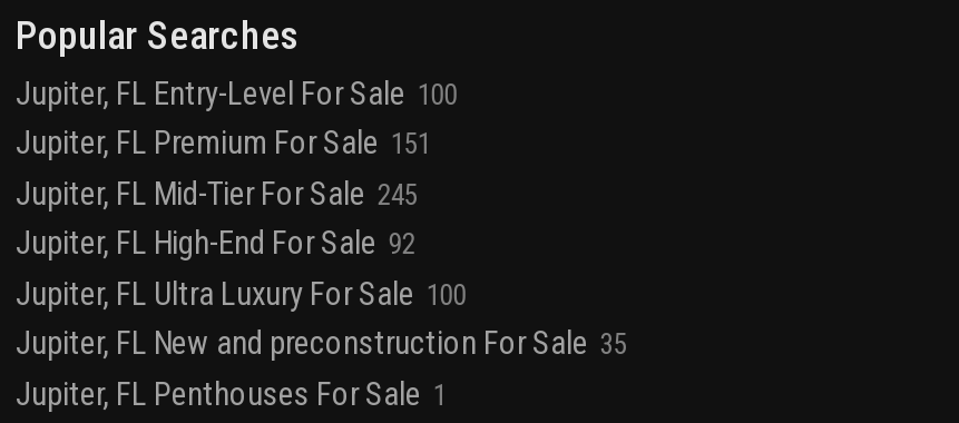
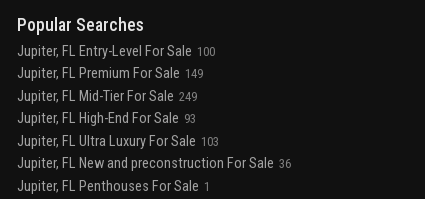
- Jupiter, FL Premium For Sale 151
+ Jupiter, FL Premium For Sale 149

- Jupiter, FL Mid-Tier For Sale 245
+ Jupiter, FL Mid-Tier For Sale 249

- Jupiter, FL High-End For Sale 92
+ Jupiter, FL High-End For Sale 93

- Jupiter, FL Ultra Luxury For Sale 100
+ Jupiter, FL Ultra Luxury For Sale 103

- Jupiter, FL New and preconstruction For Sale 35
+ Jupiter, FL New and preconstruction For Sale 36
